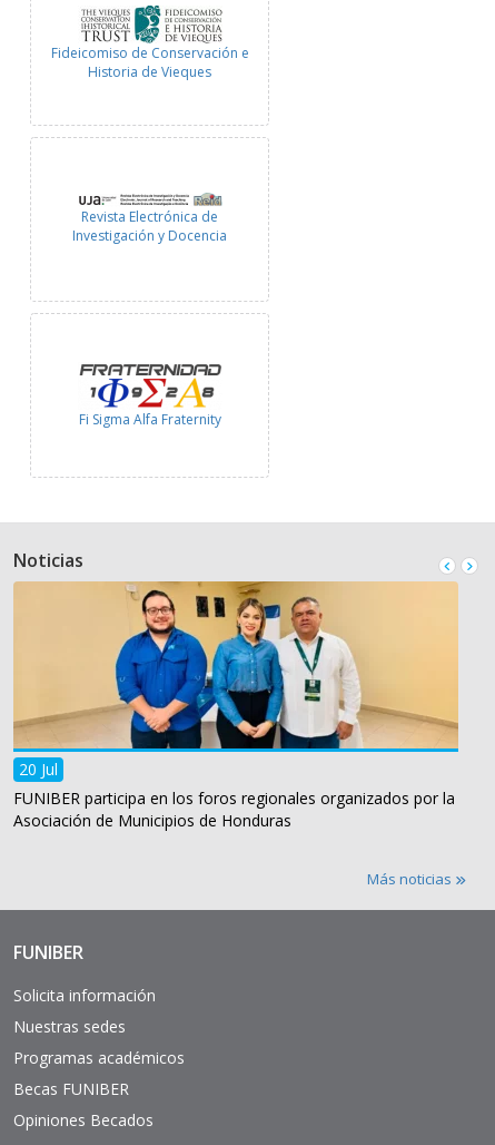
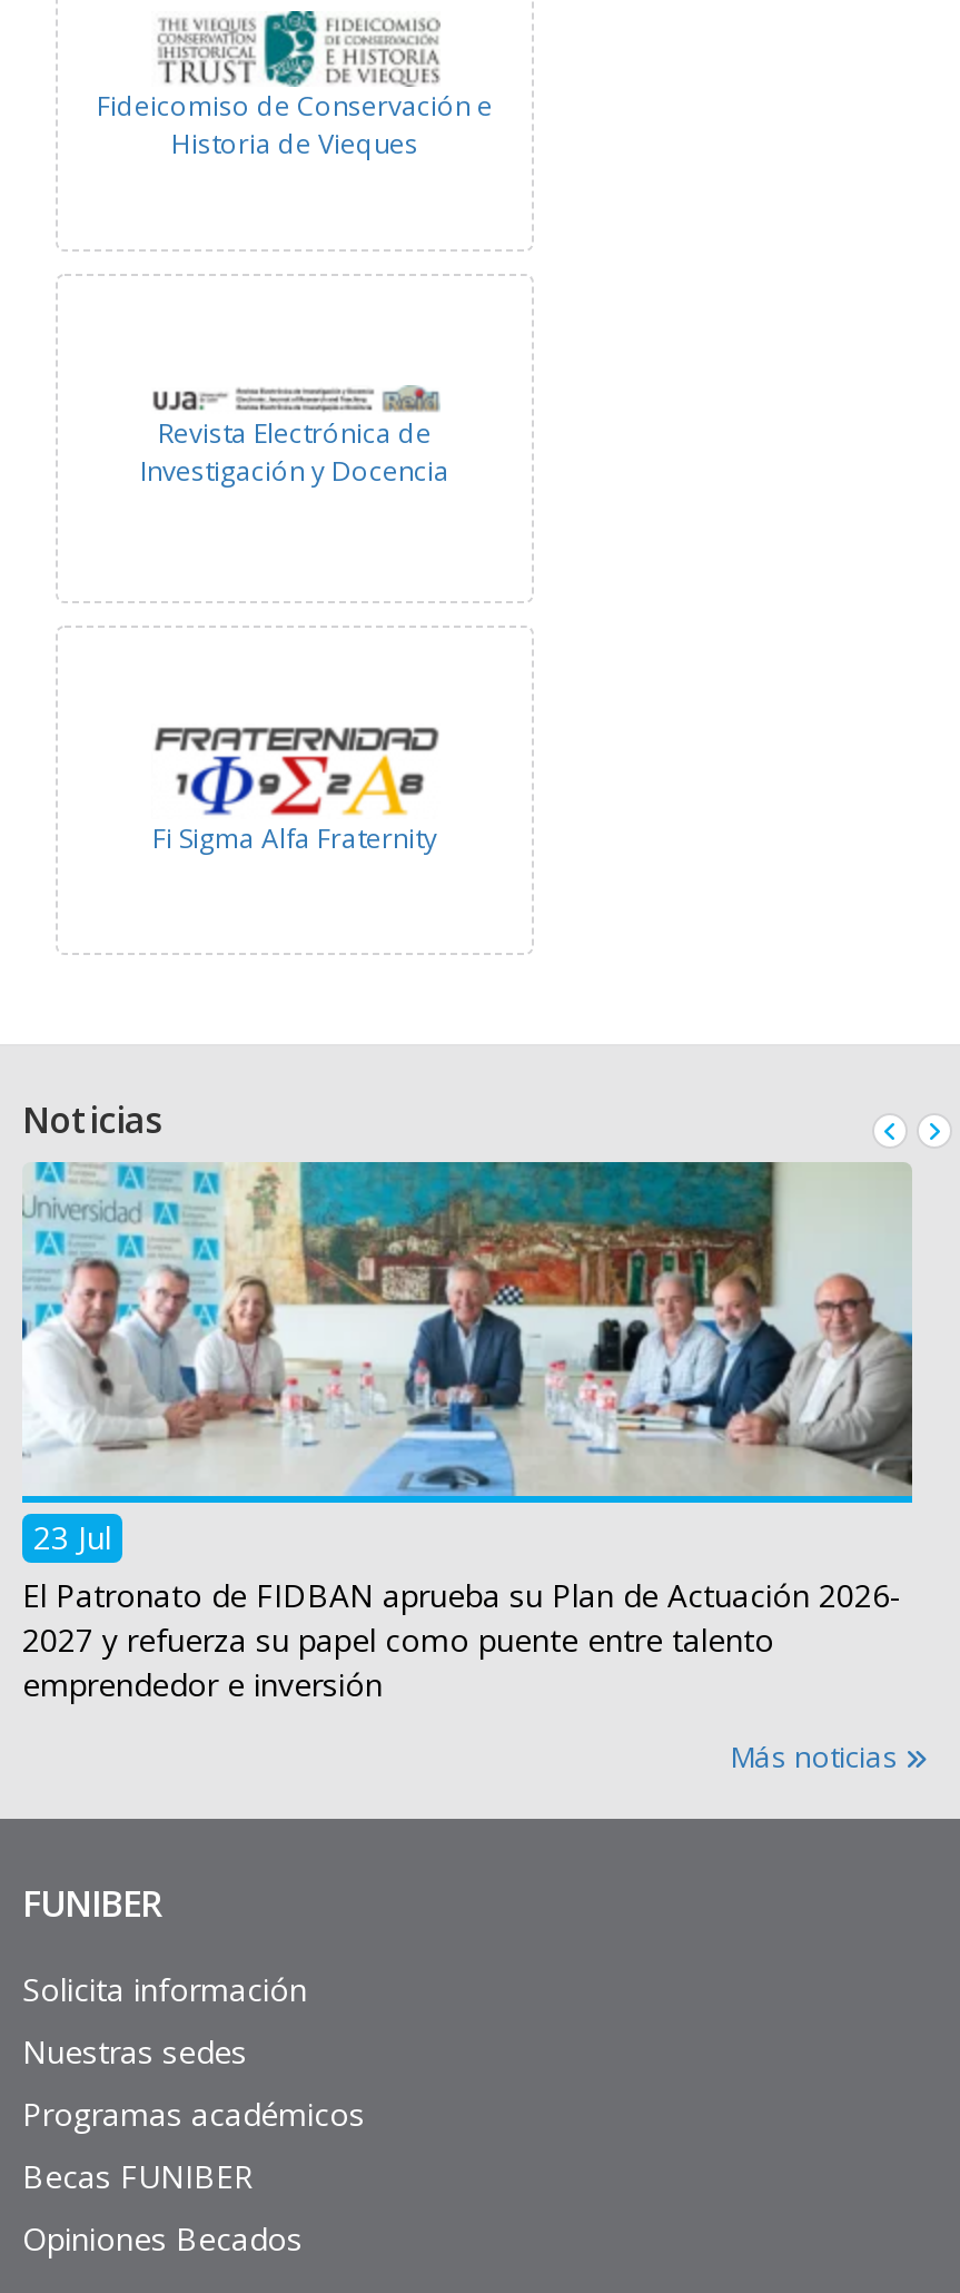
- [image]
- 20 Jul
- FUNIBER participa en los foros regionales organizados por la
- Asociación de Municipios de Honduras
+ [image]
+ 23 Jul
+ El Patronato de FIDBAN aprueba su Plan de Actuación 2026-
+ 2027 y refuerza su papel como puente entre talento
+ emprendedor e inversión
